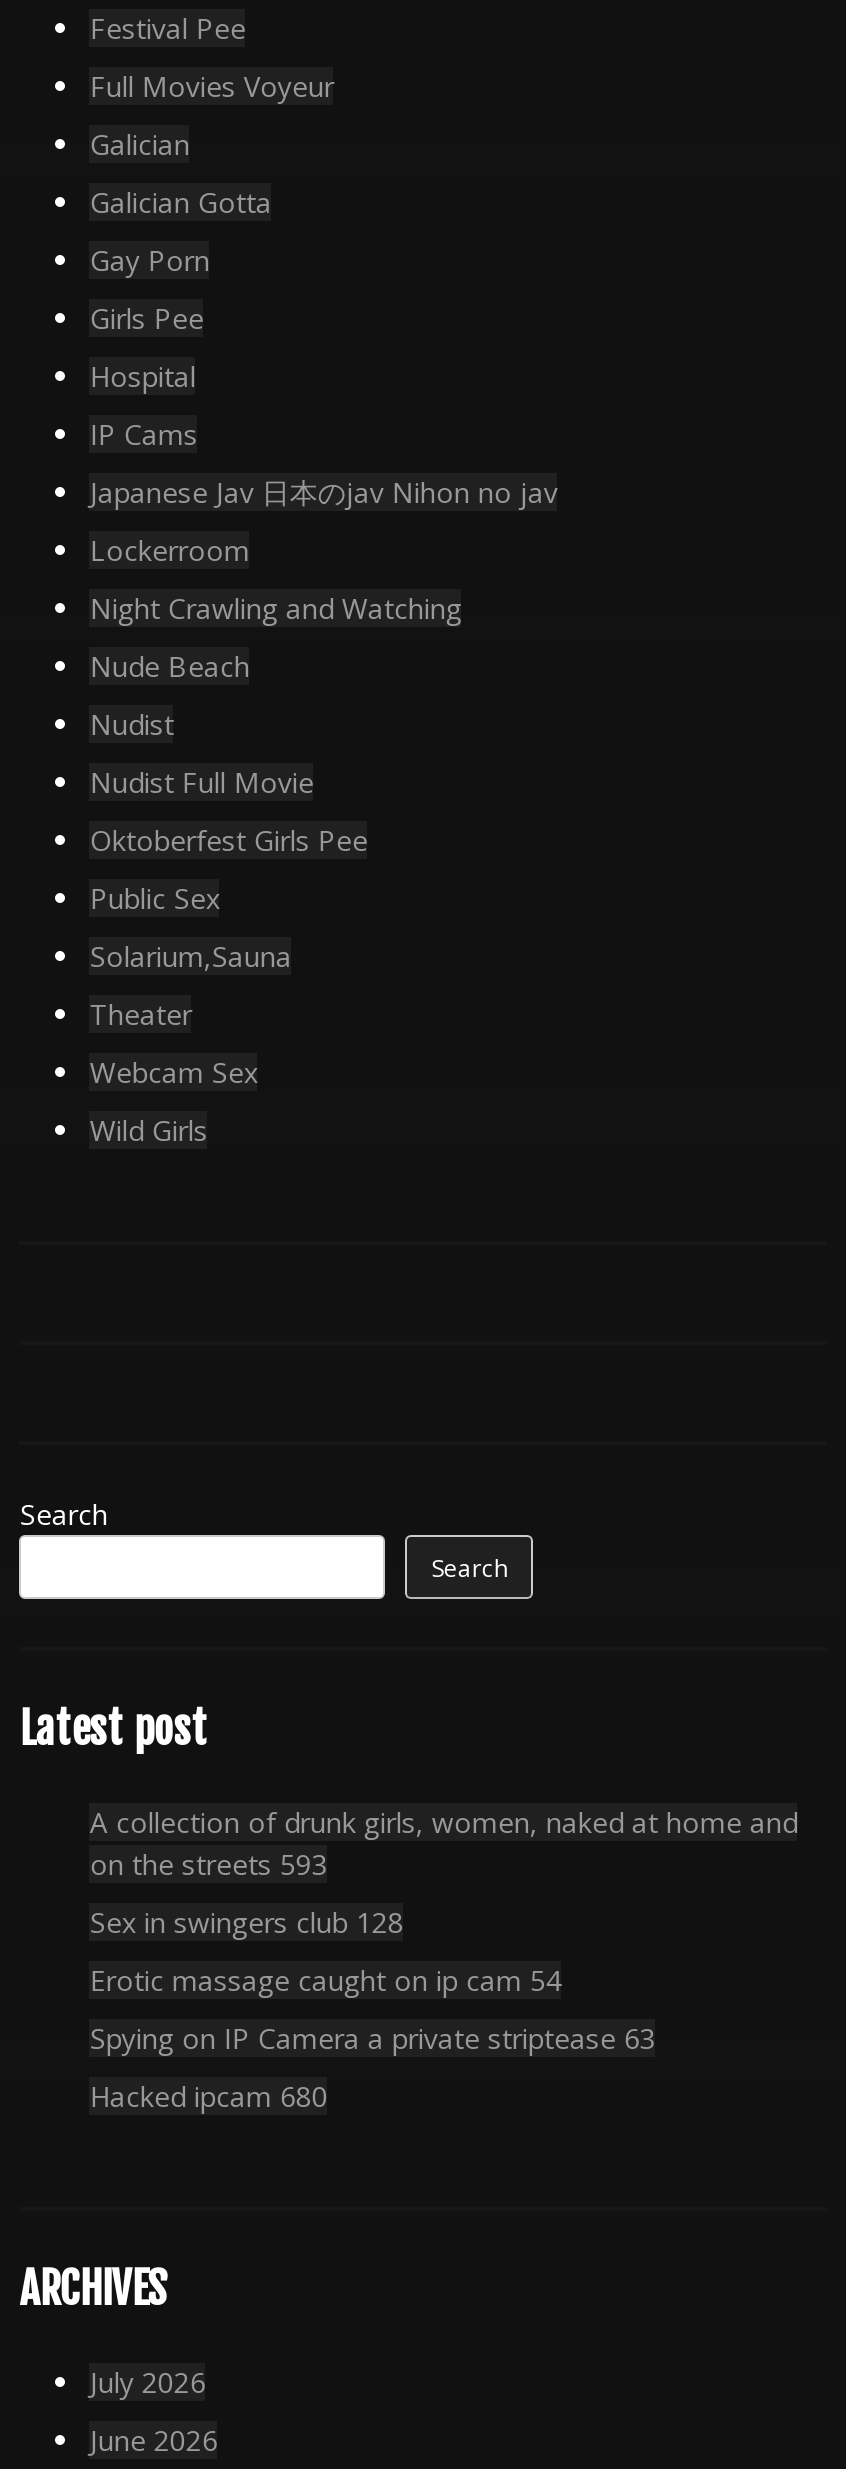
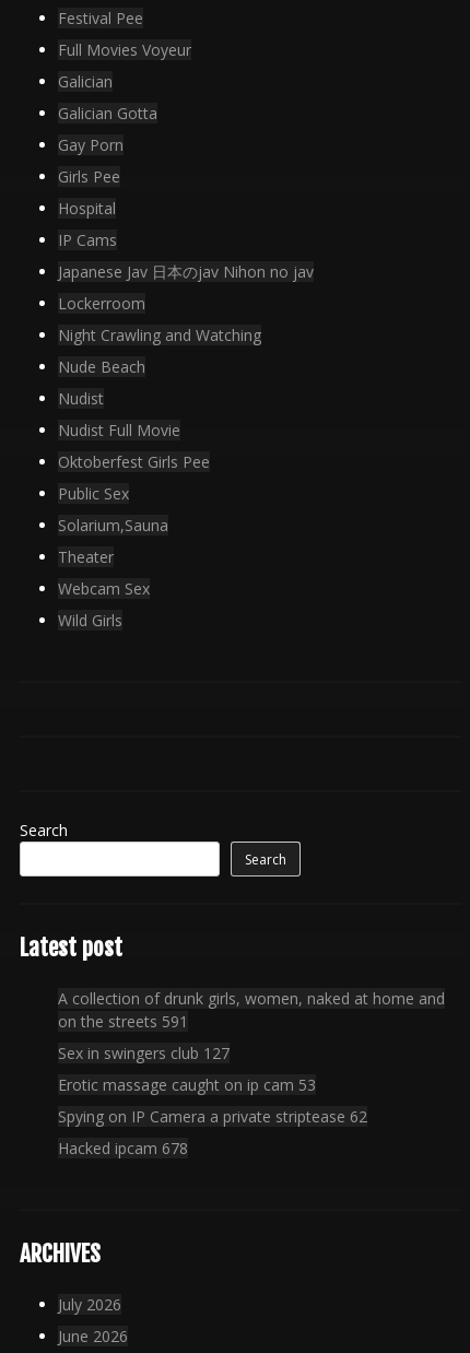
- on the streets 593
+ on the streets 591

- Sex in swingers club 128
+ Sex in swingers club 127

- Erotic massage caught on ip cam 54
+ Erotic massage caught on ip cam 53

- Spying on IP Camera a private striptease 63
+ Spying on IP Camera a private striptease 62

- Hacked ipcam 680
+ Hacked ipcam 678
